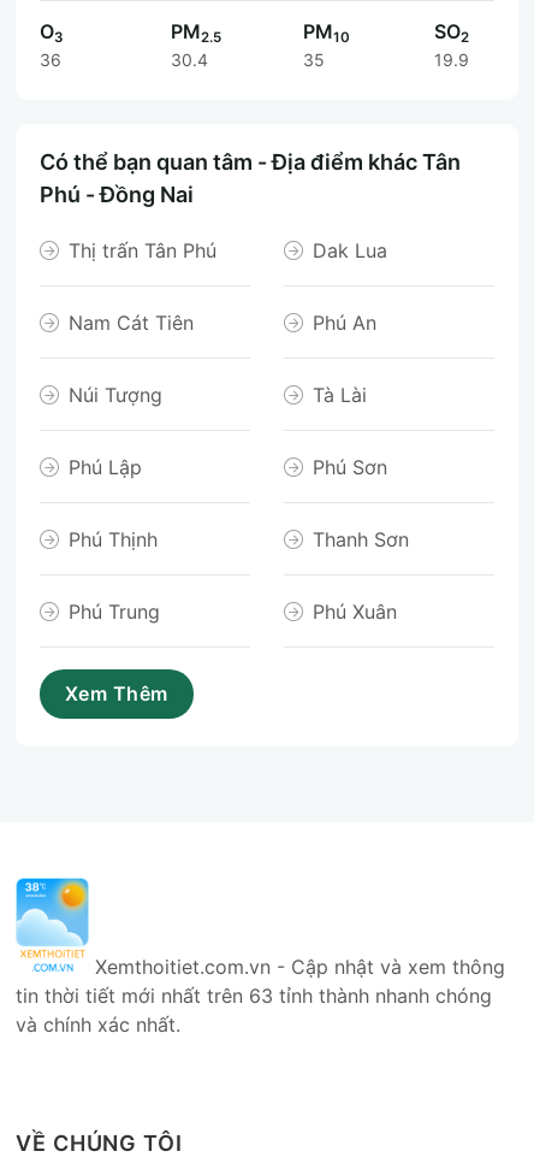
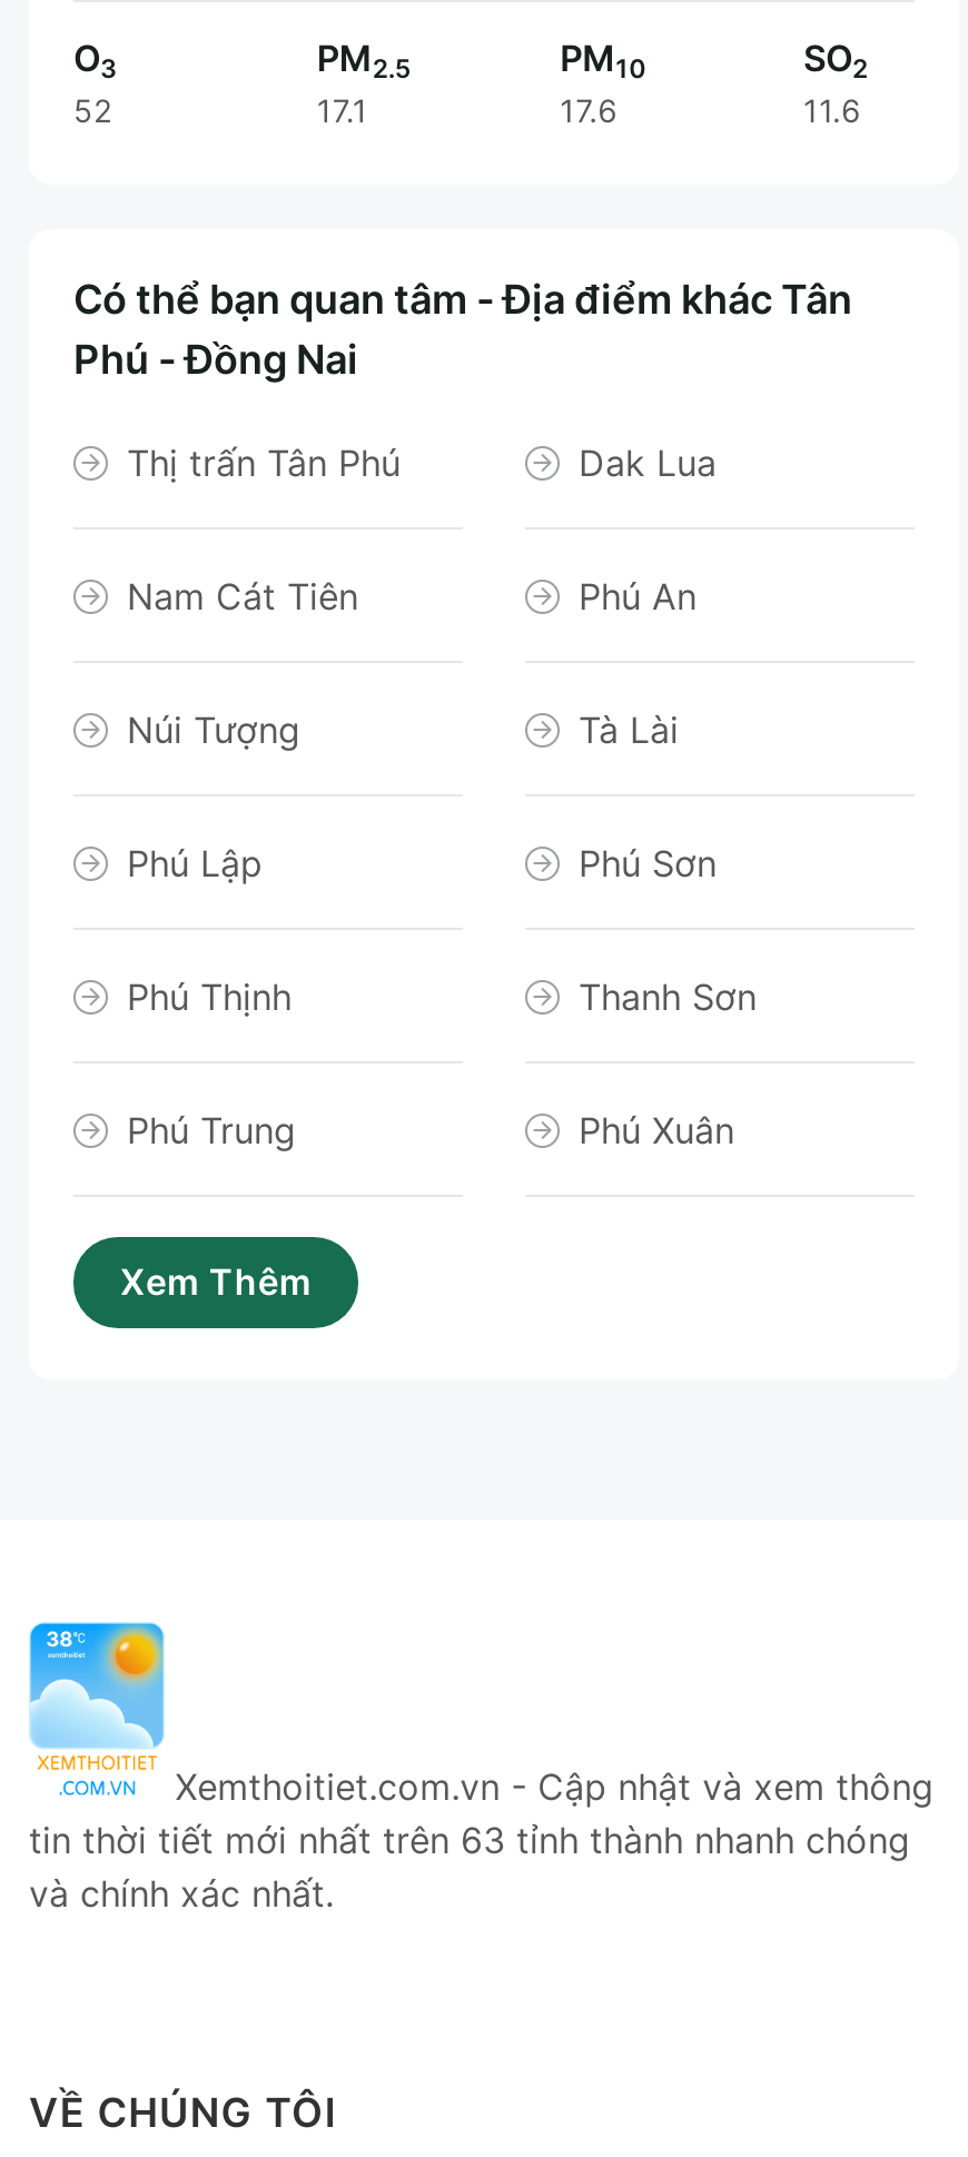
- 36
+ 52

- 30.4
+ 17.1

- 35
+ 17.6

- 19.9
+ 11.6
